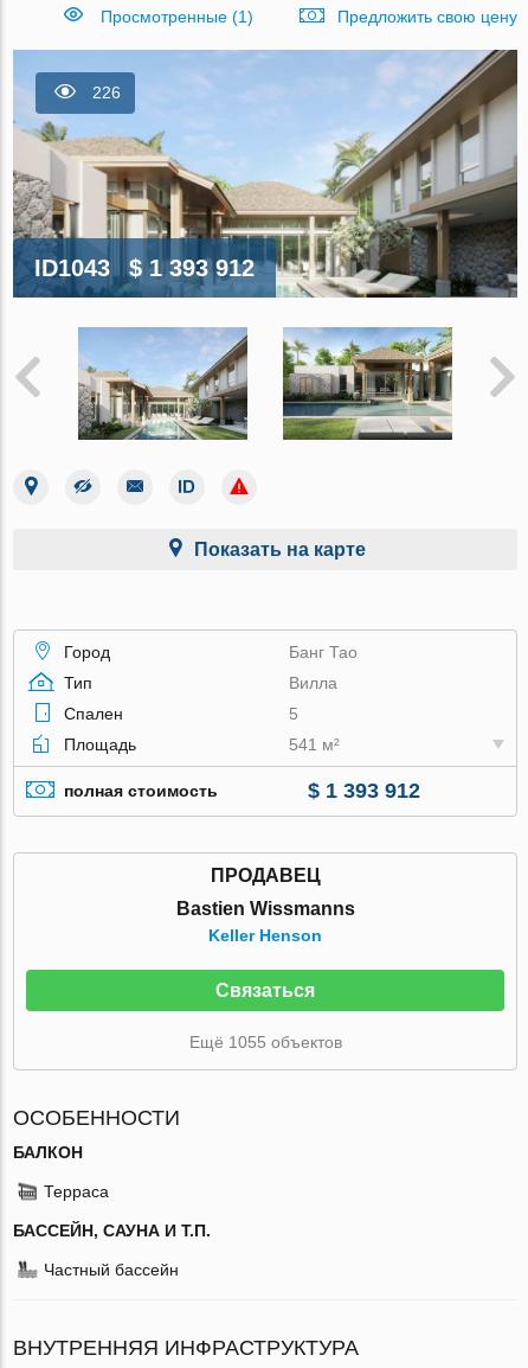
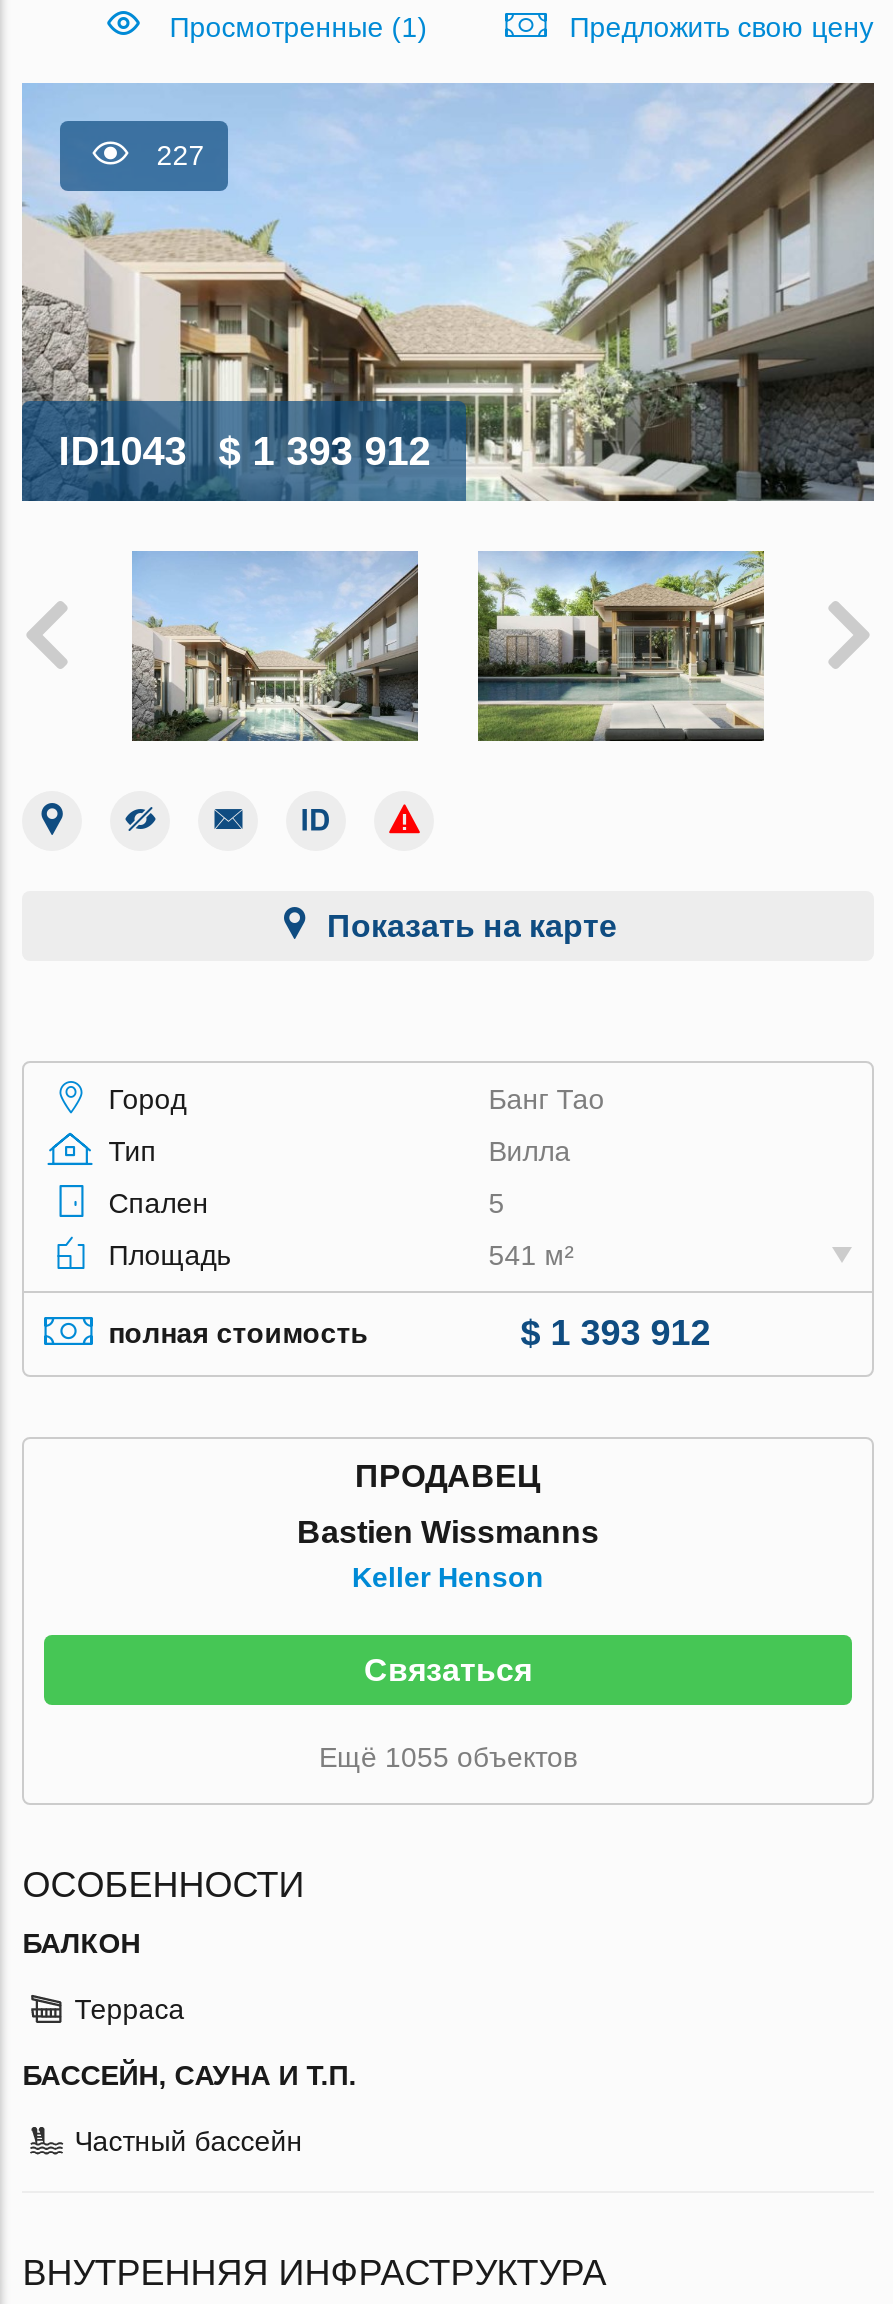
- 226
+ 227
